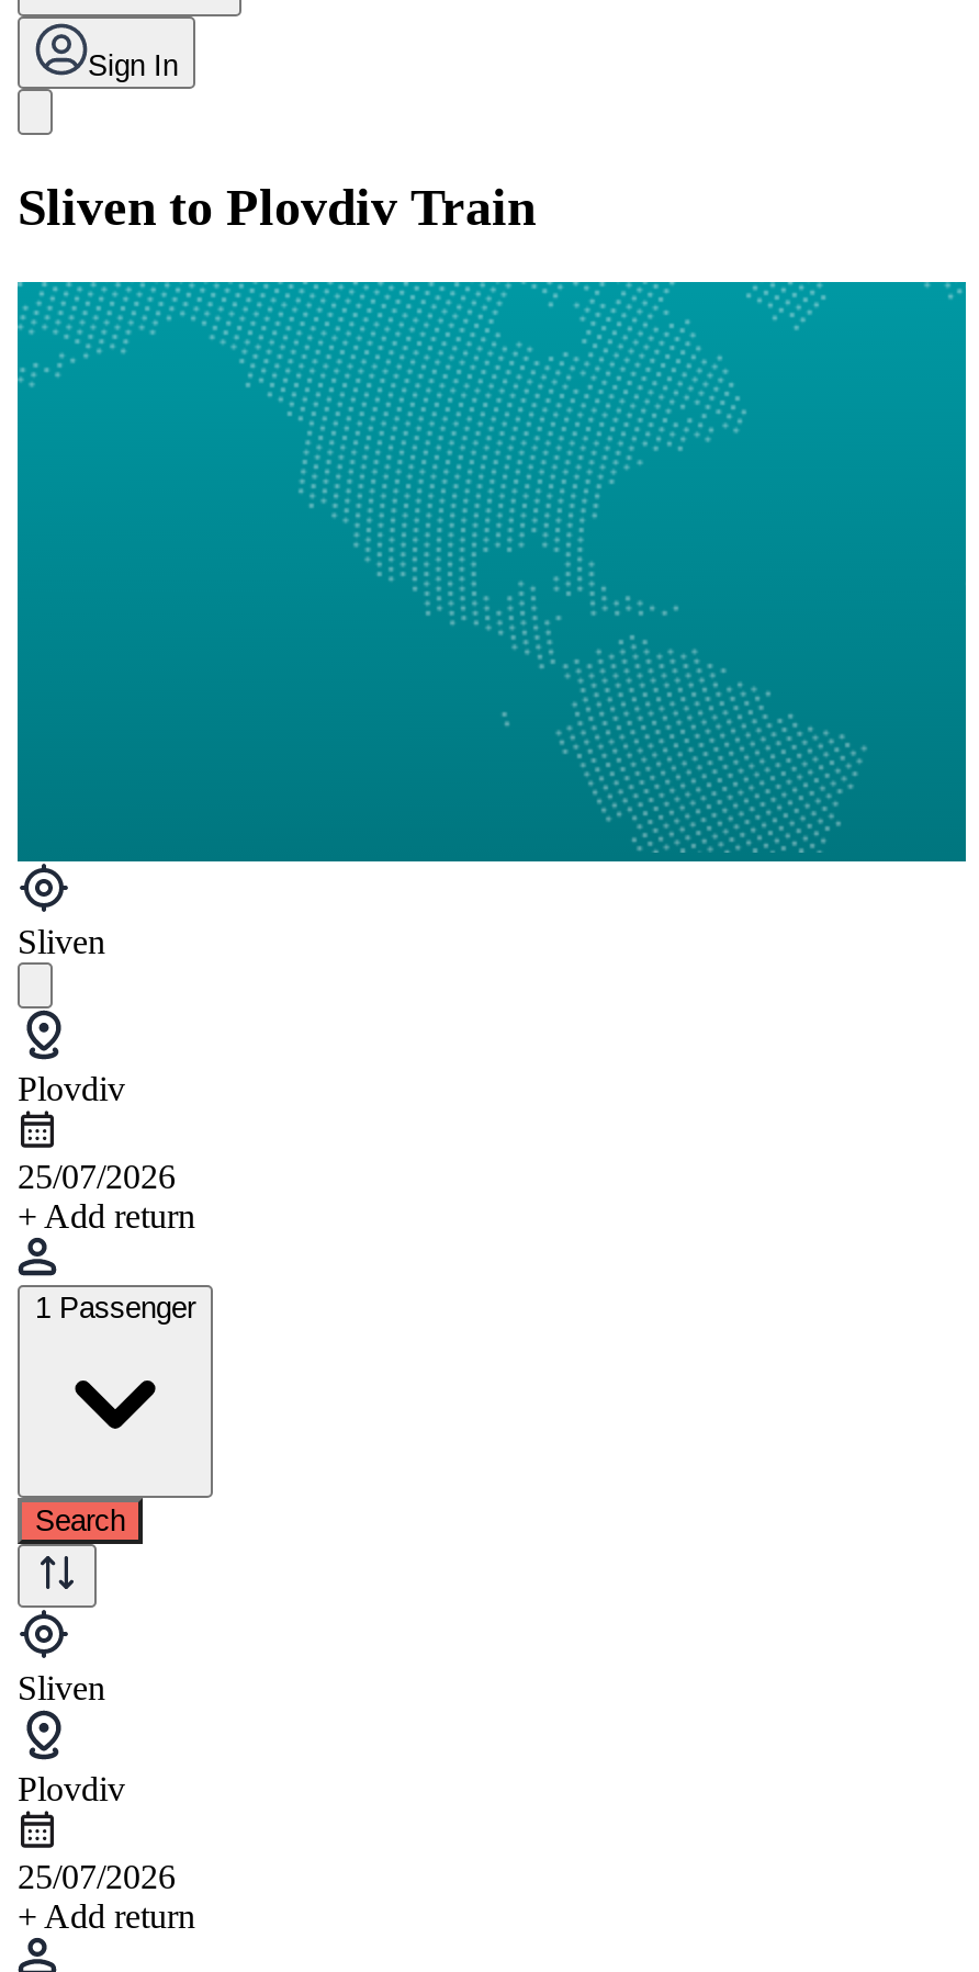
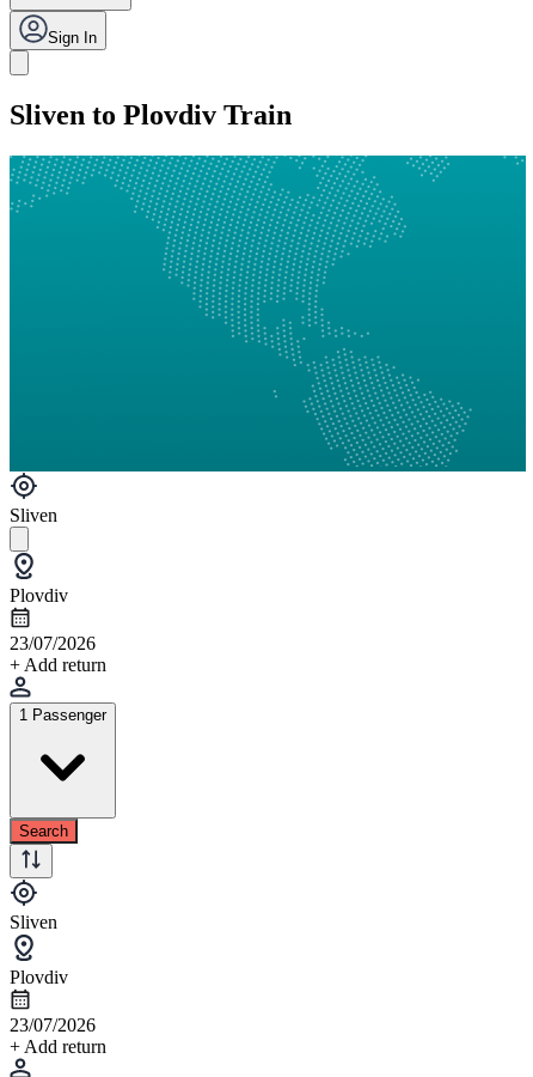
- 25/07/2026
+ 23/07/2026

- 25/07/2026
+ 23/07/2026
